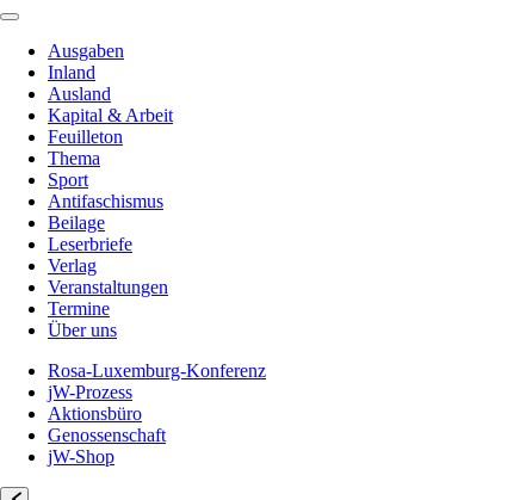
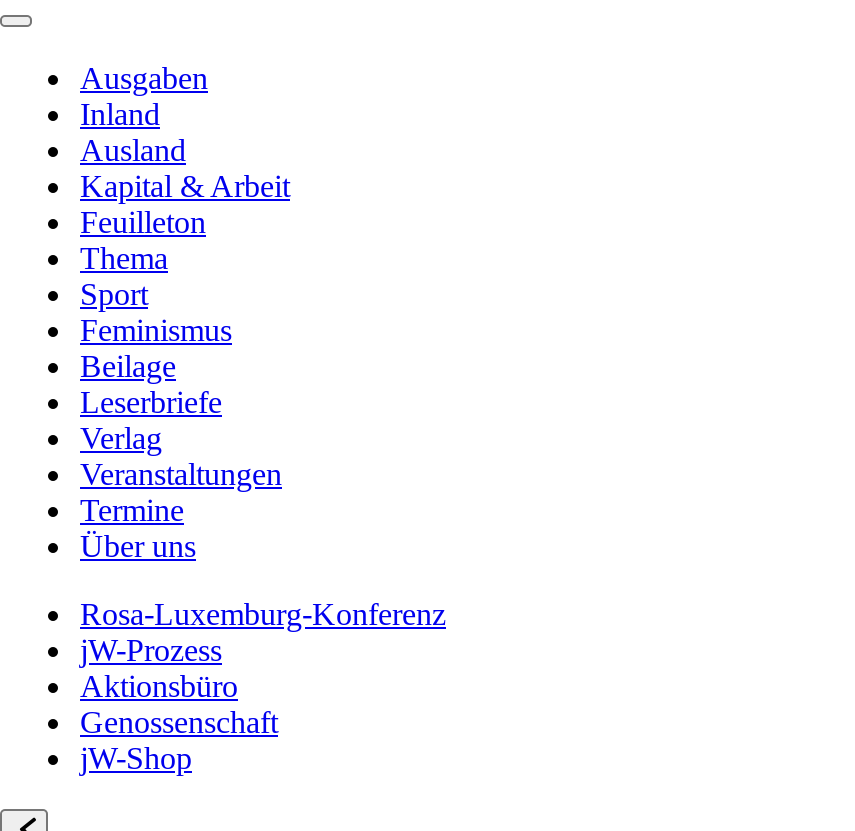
- Antifaschismus
+ Feminismus
